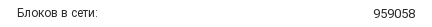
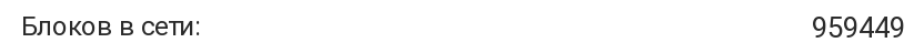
- 959058
+ 959449
